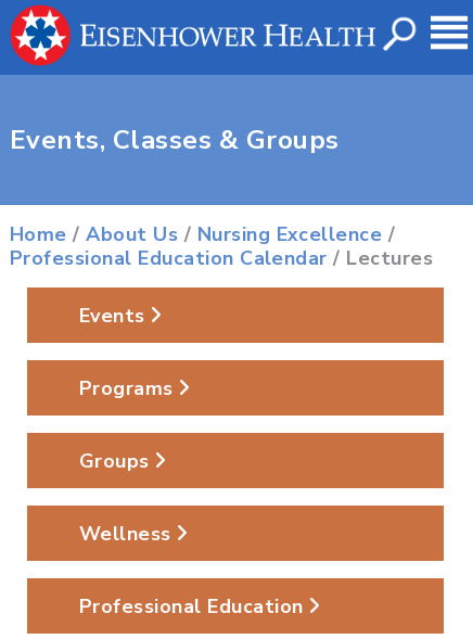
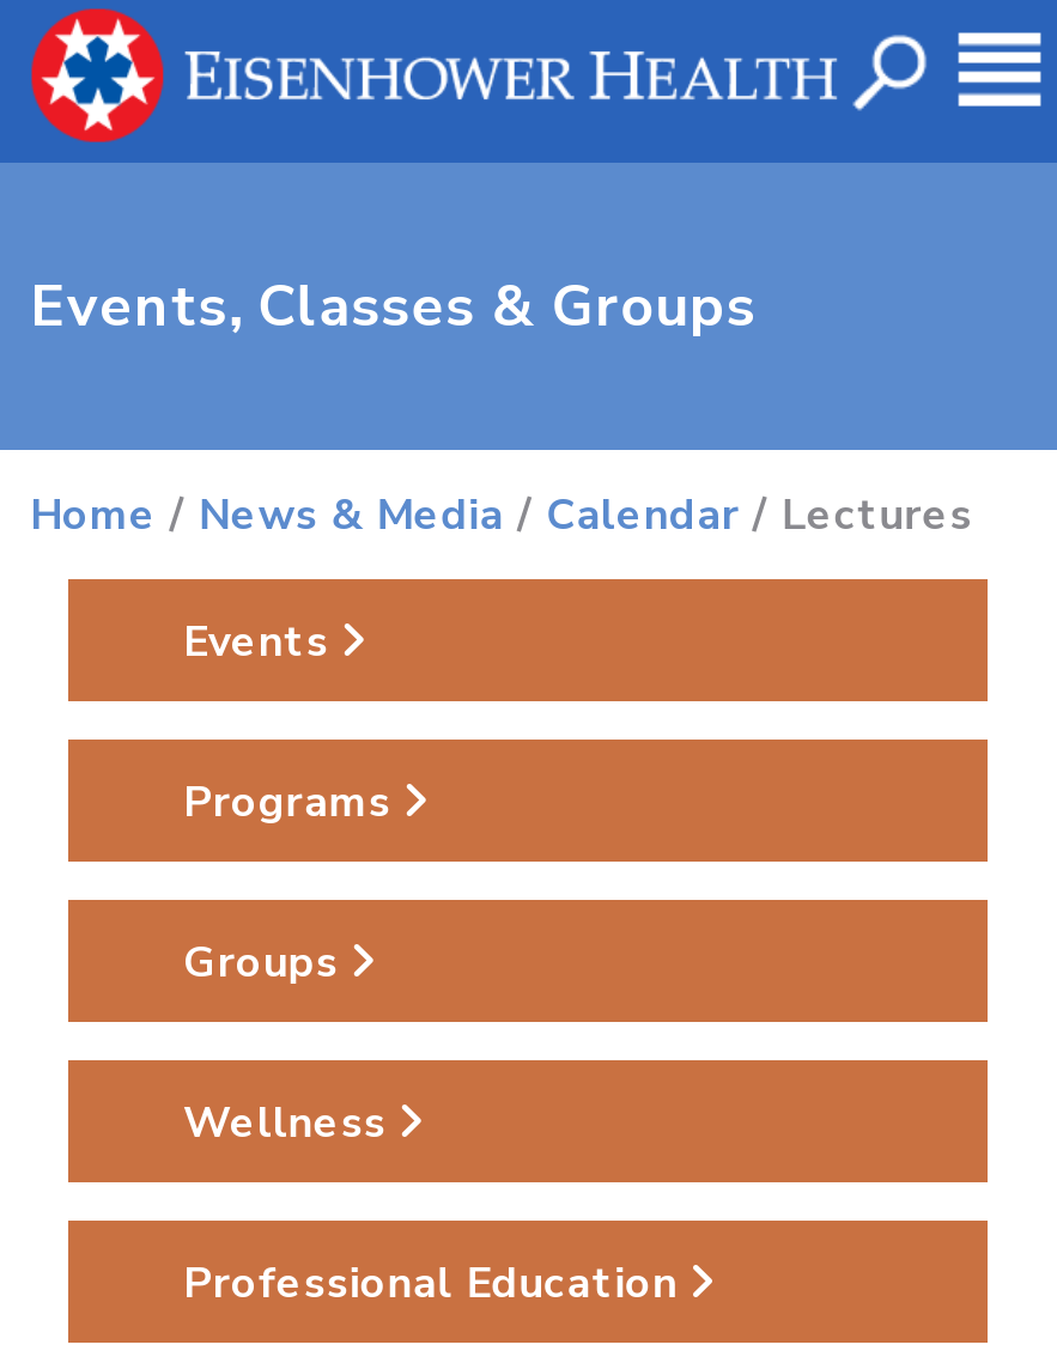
- Home / About Us / Nursing Excellence /
- Professional Education Calendar / Lectures
+ Home / News & Media / Calendar / Lectures
